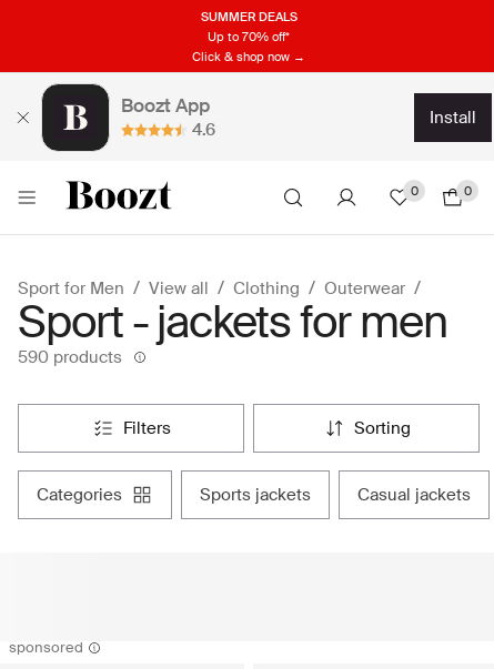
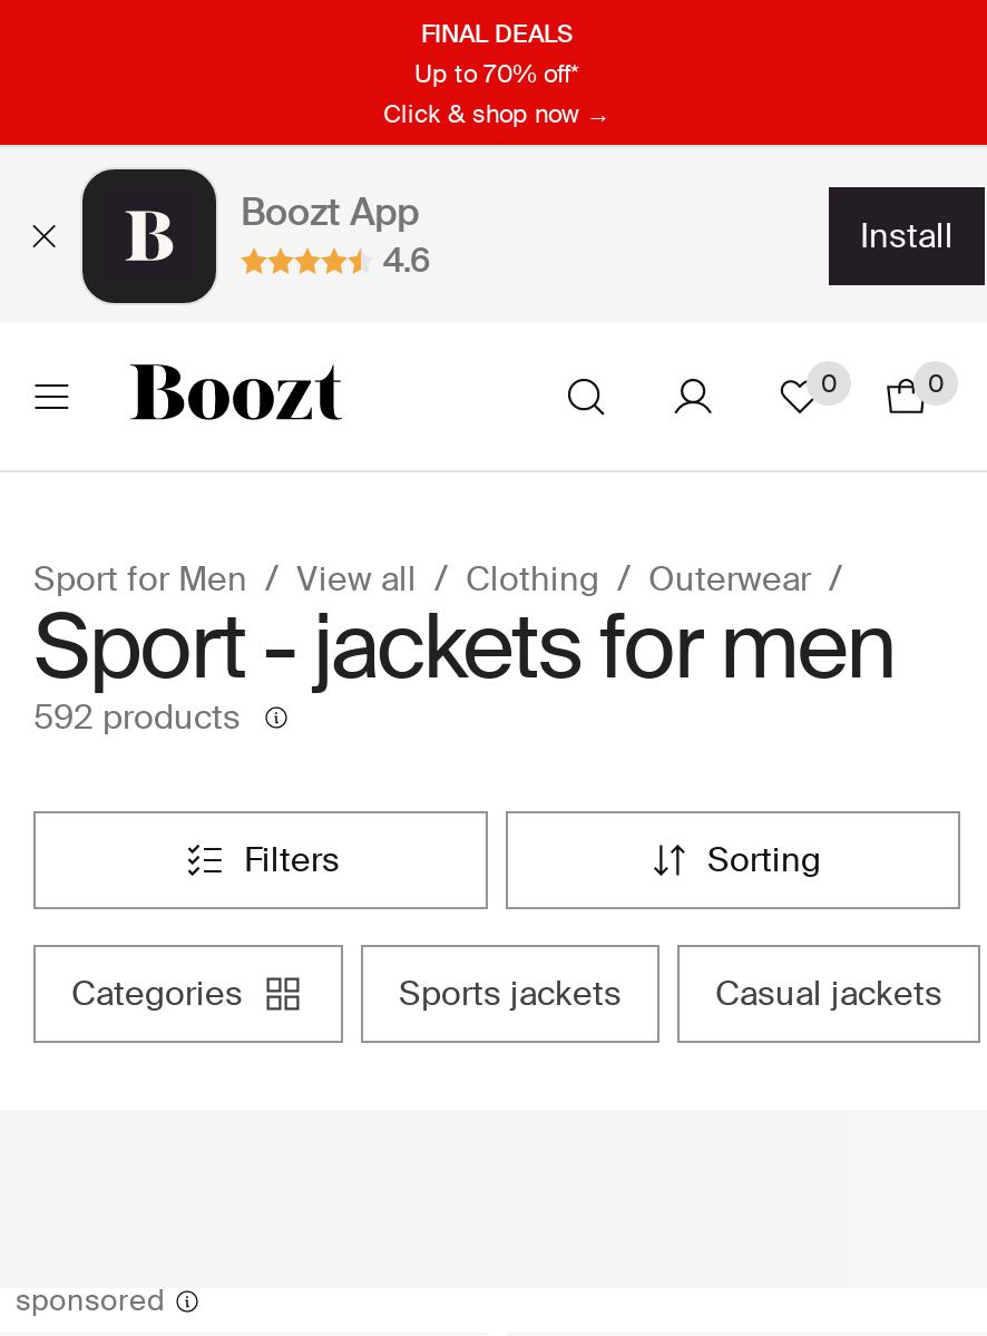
- SUMMER DEALS
+ FINAL DEALS

- 590 products
+ 592 products
